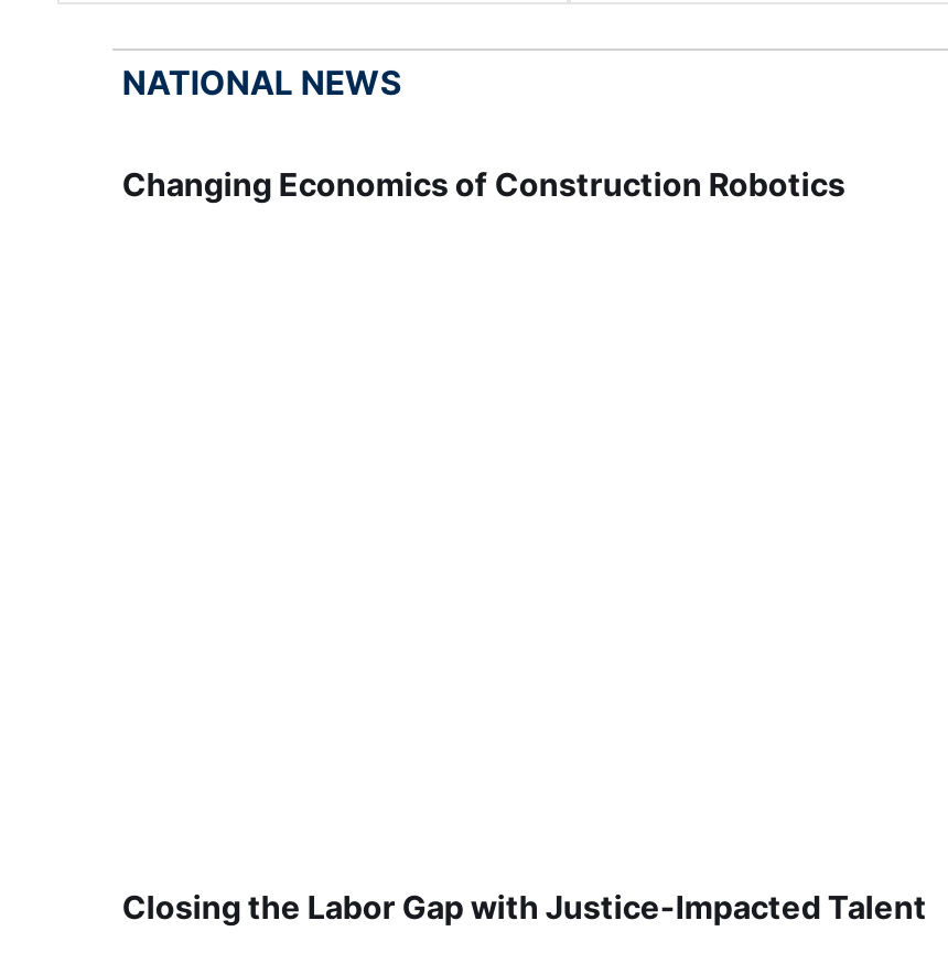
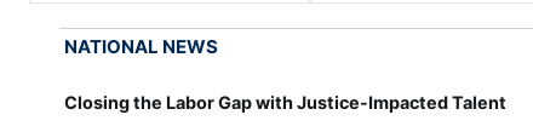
- Changing Economics of Construction Robotics
